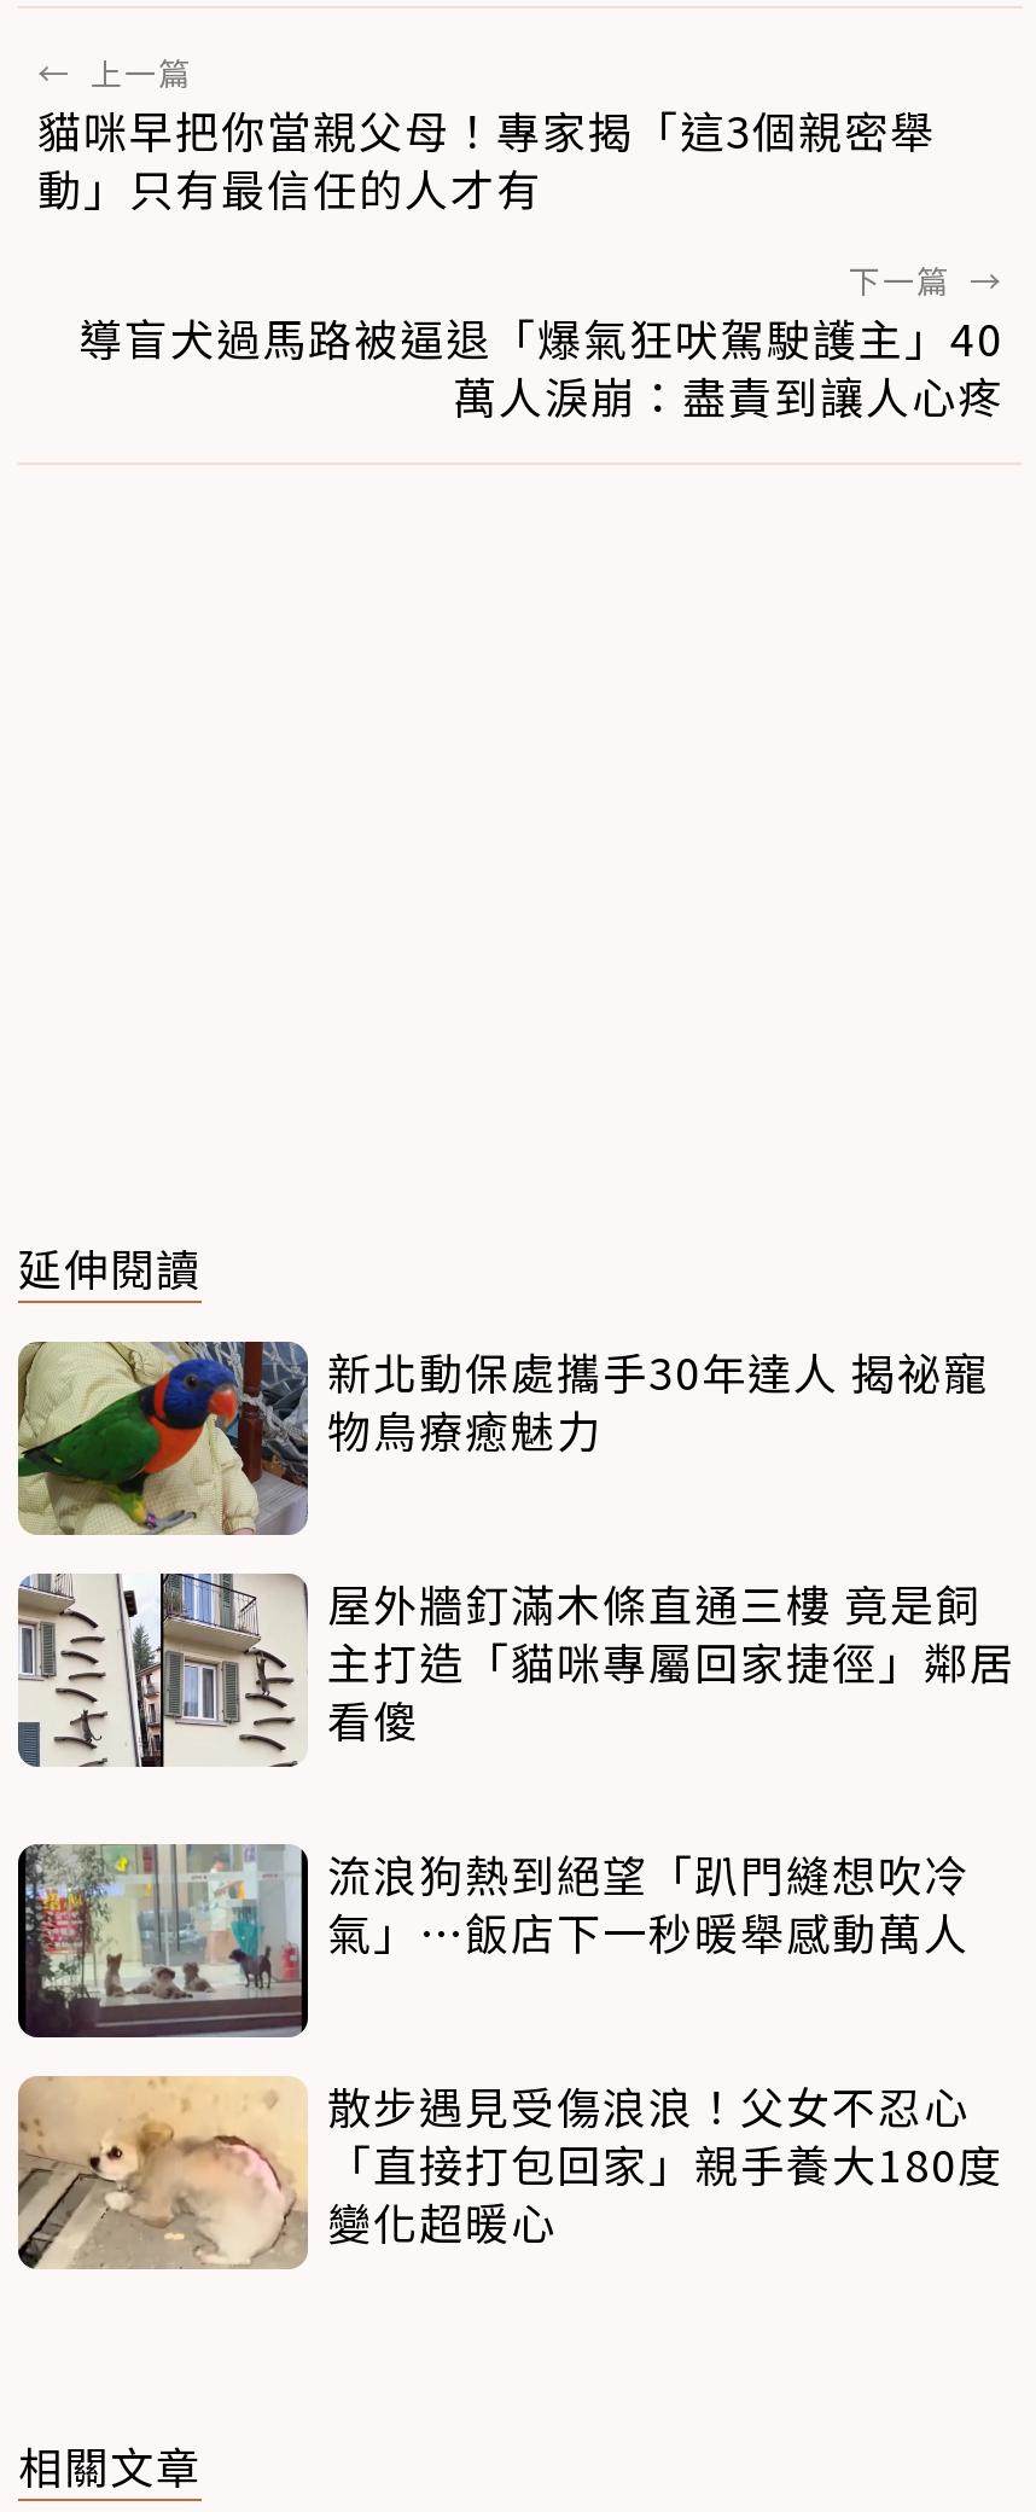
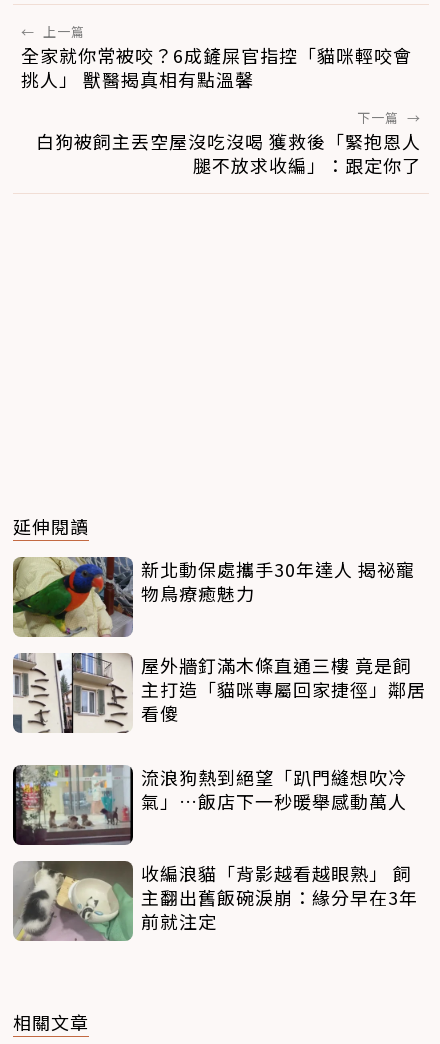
- 貓咪早把你當親父母！專家揭「這3個親密舉
- 動」只有最信任的人才有
+ 全家就你常被咬？6成鏟屎官指控「貓咪輕咬會
+ 挑人」 獸醫揭真相有點溫馨

- 導盲犬過馬路被逼退「爆氣狂吠駕駛護主」40
- 萬人淚崩：盡責到讓人心疼
+ 白狗被飼主丟空屋沒吃沒喝 獲救後「緊抱恩人
+ 腿不放求收編」：跟定你了

- [image]
- 散步遇見受傷浪浪！父女不忍心
- 「直接打包回家」親手養大180度
- 變化超暖心
+ [image]
+ 收編浪貓「背影越看越眼熟」 飼
+ 主翻出舊飯碗淚崩：緣分早在3年
+ 前就注定
